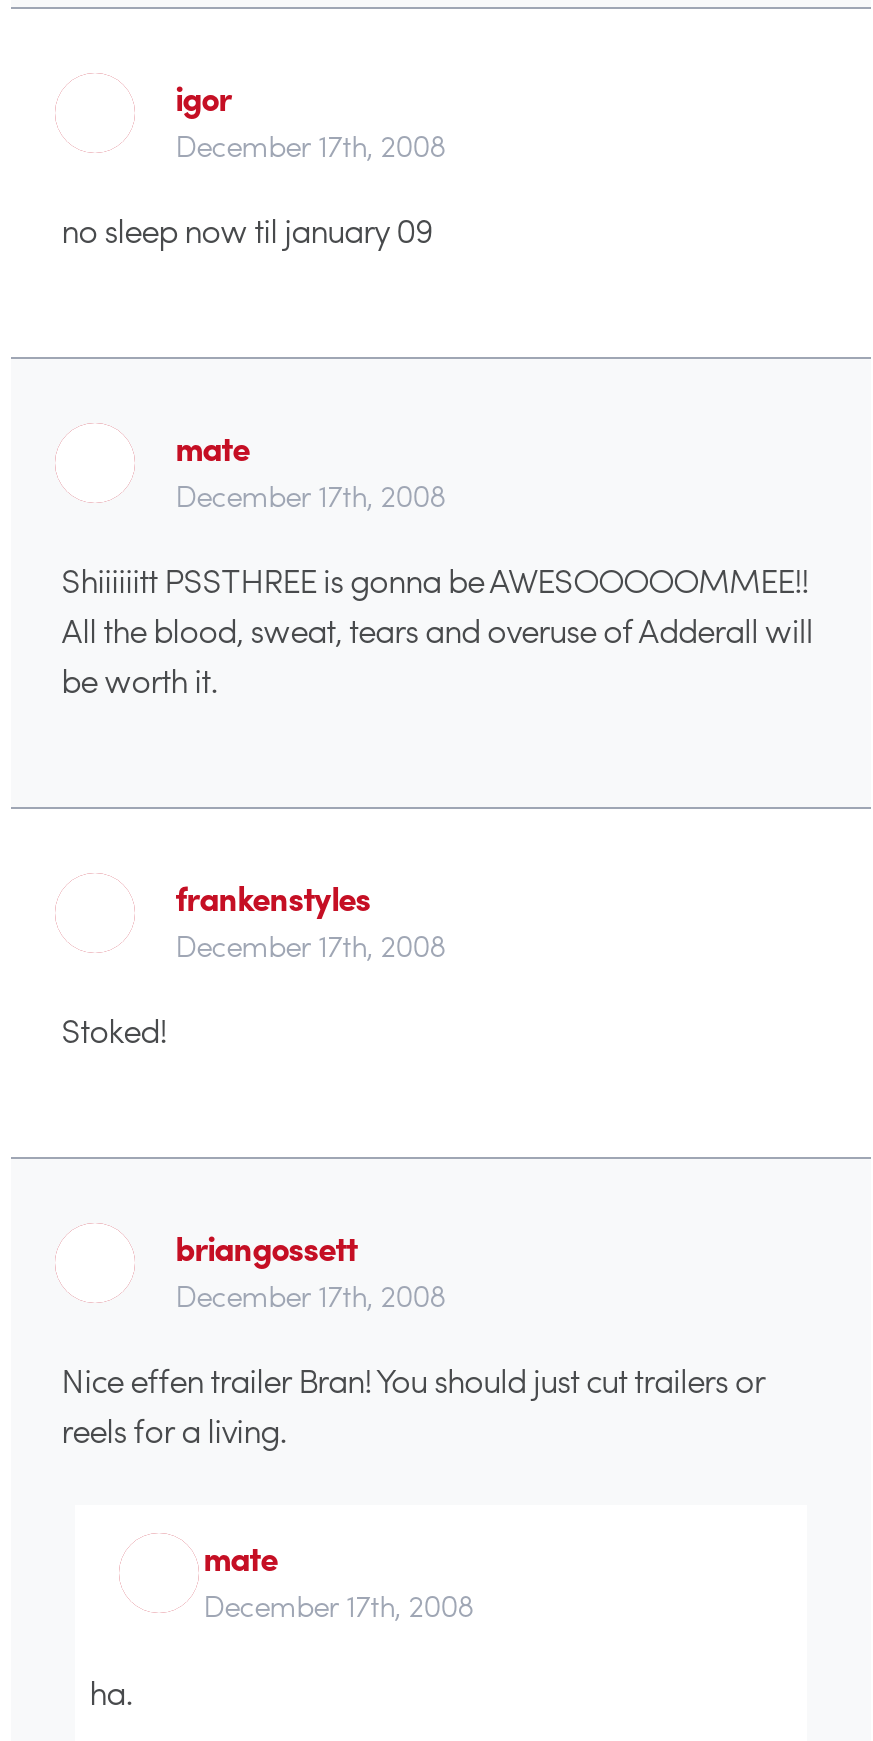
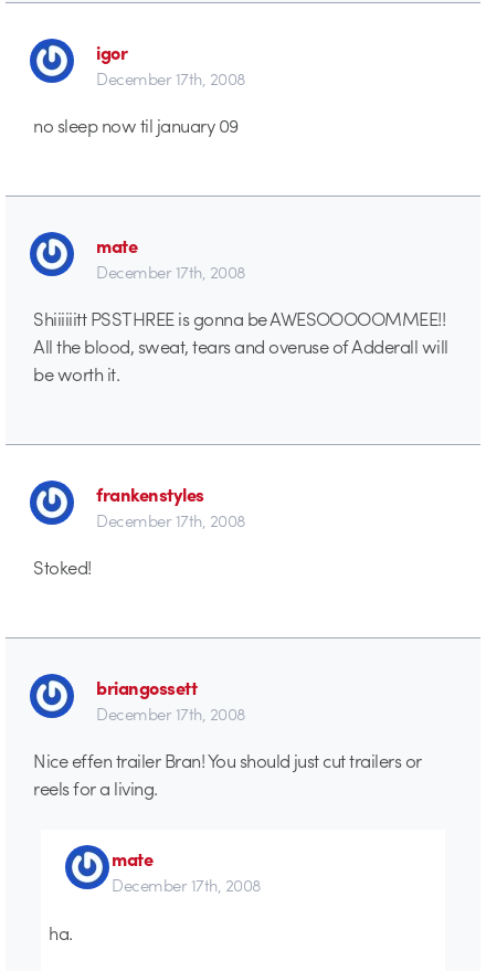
+ [image]

+ [image]

+ [image]

+ [image]

+ [image]
